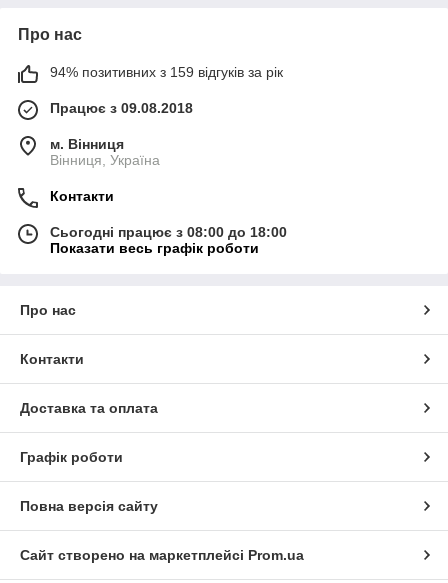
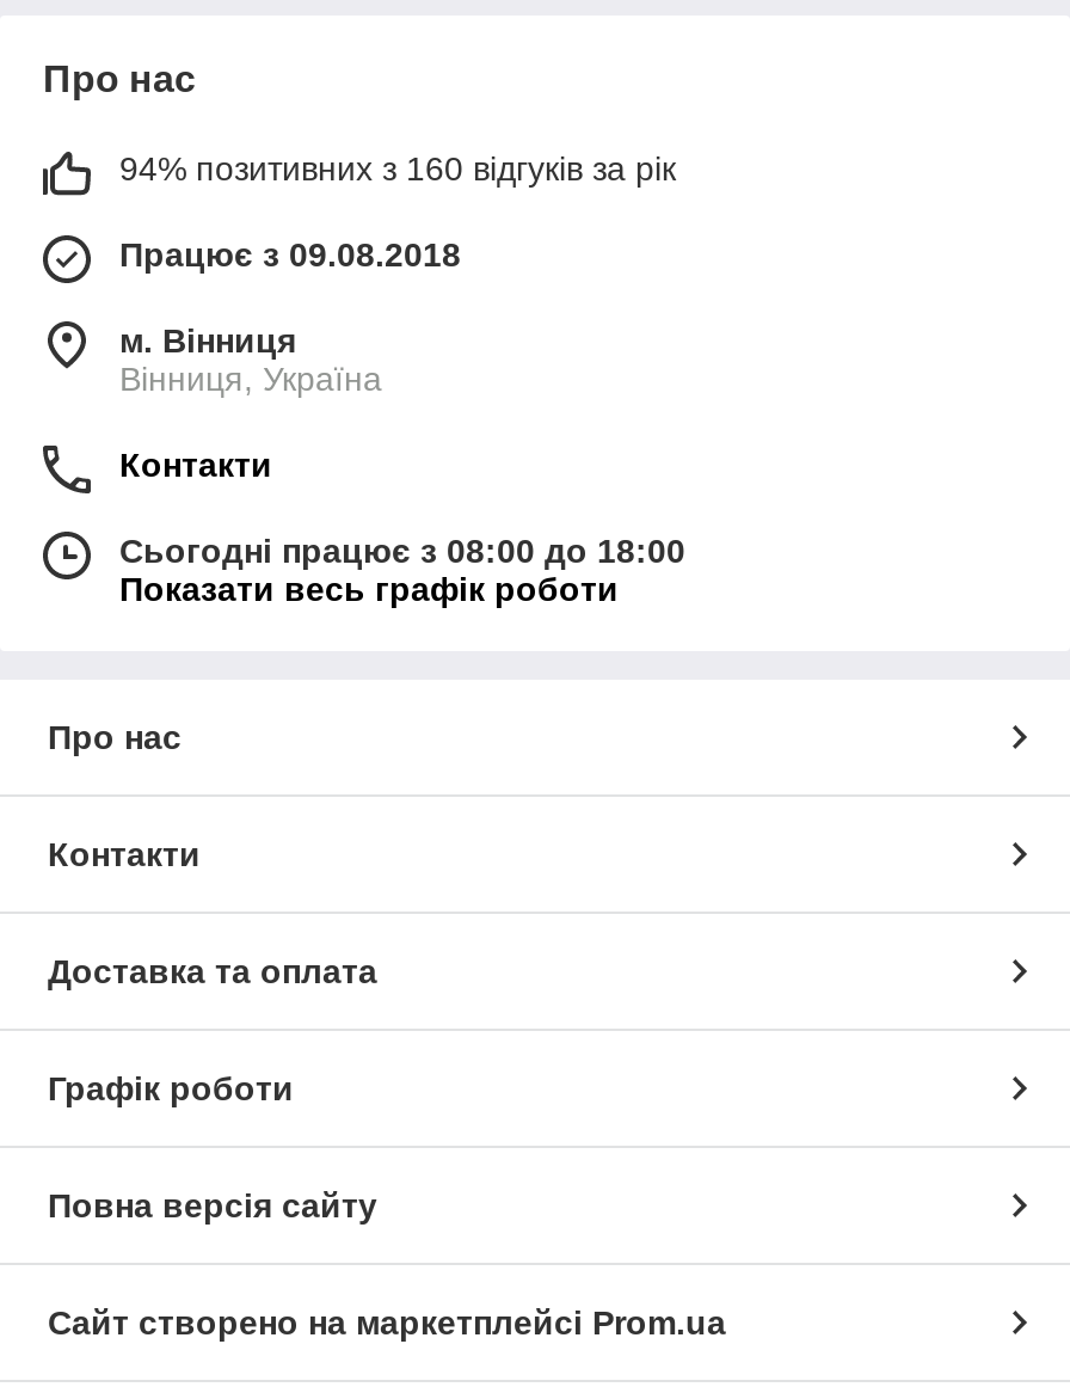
- 94% позитивних з 159 відгуків за рік
+ 94% позитивних з 160 відгуків за рік
